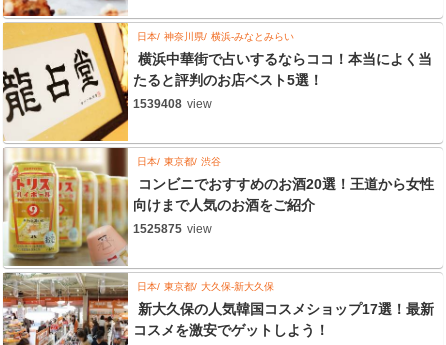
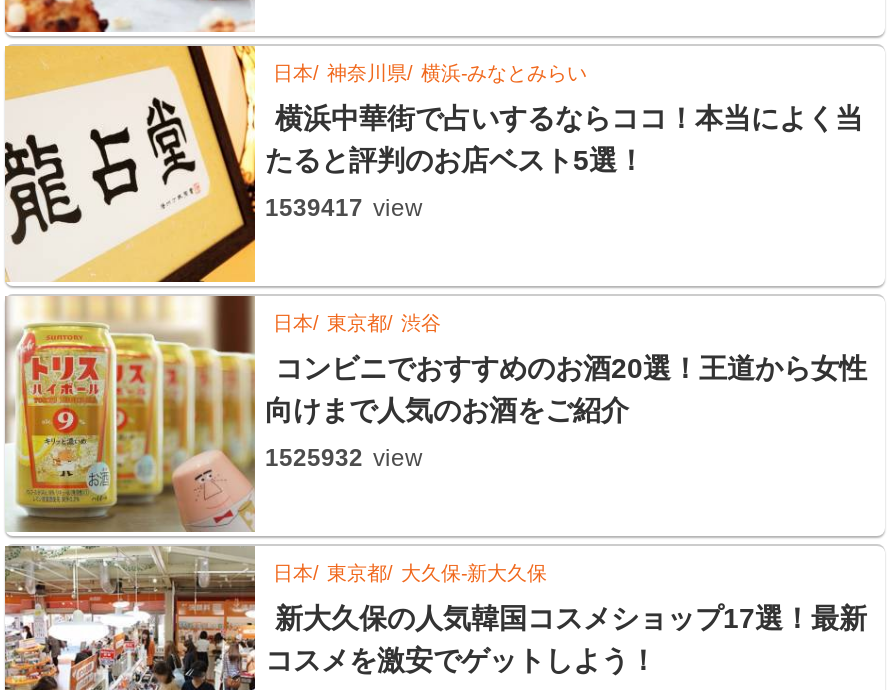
- 1539408 view
+ 1539417 view

- 1525875 view
+ 1525932 view
